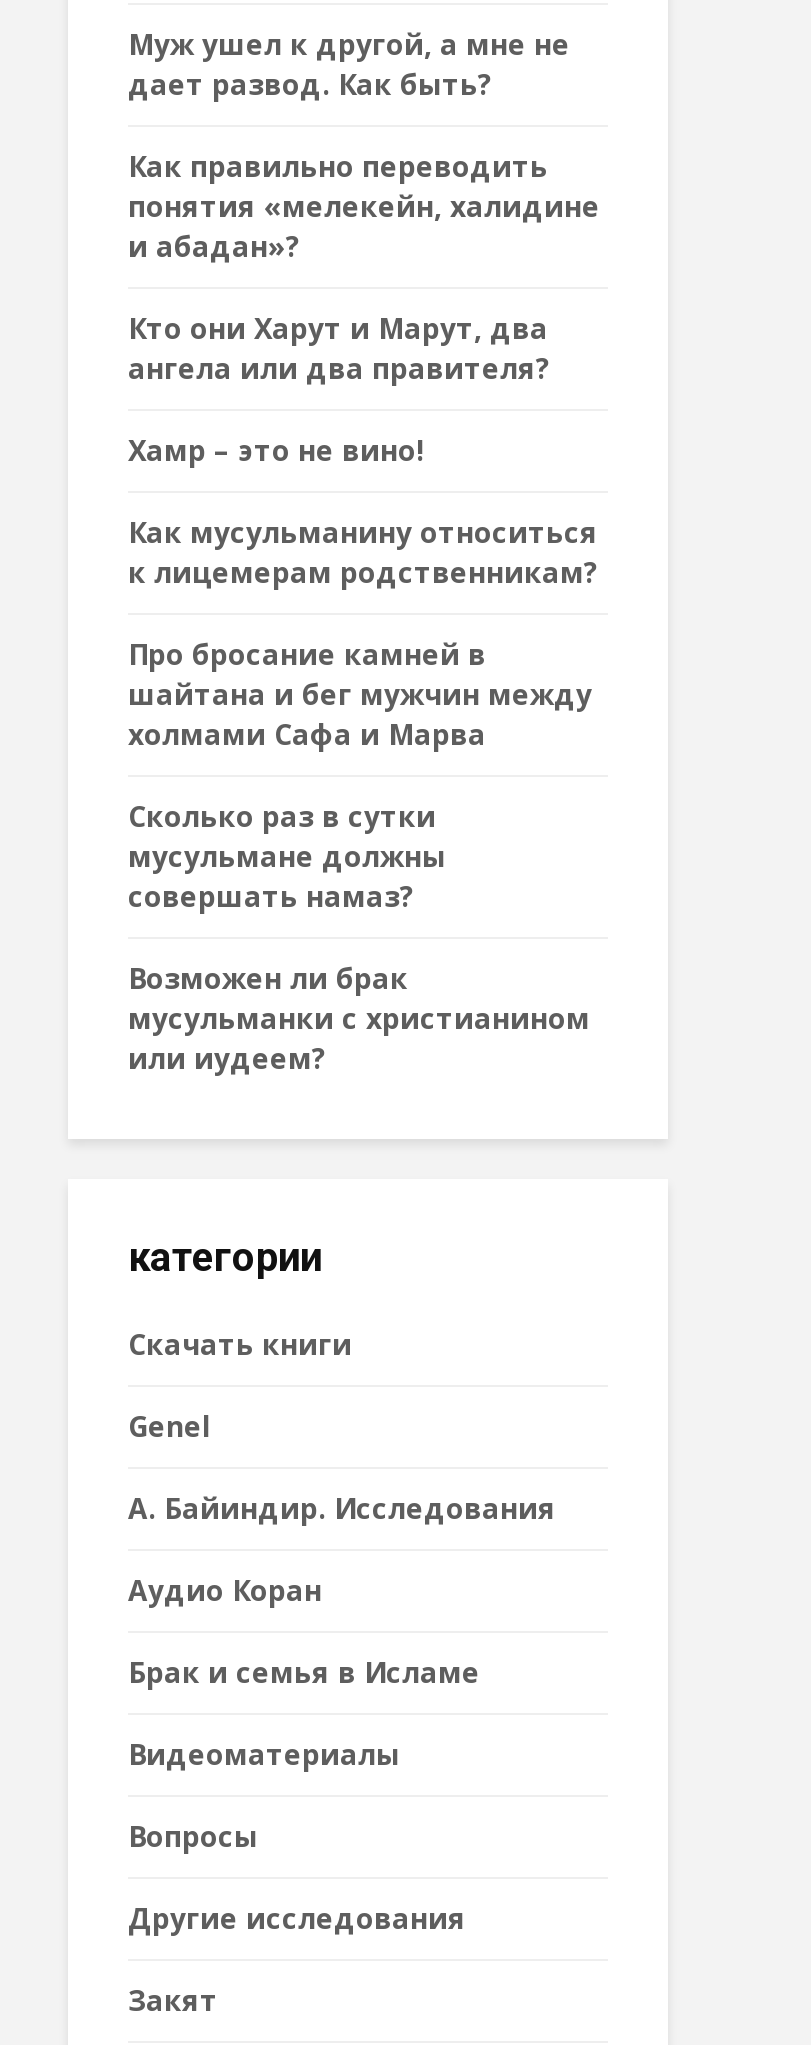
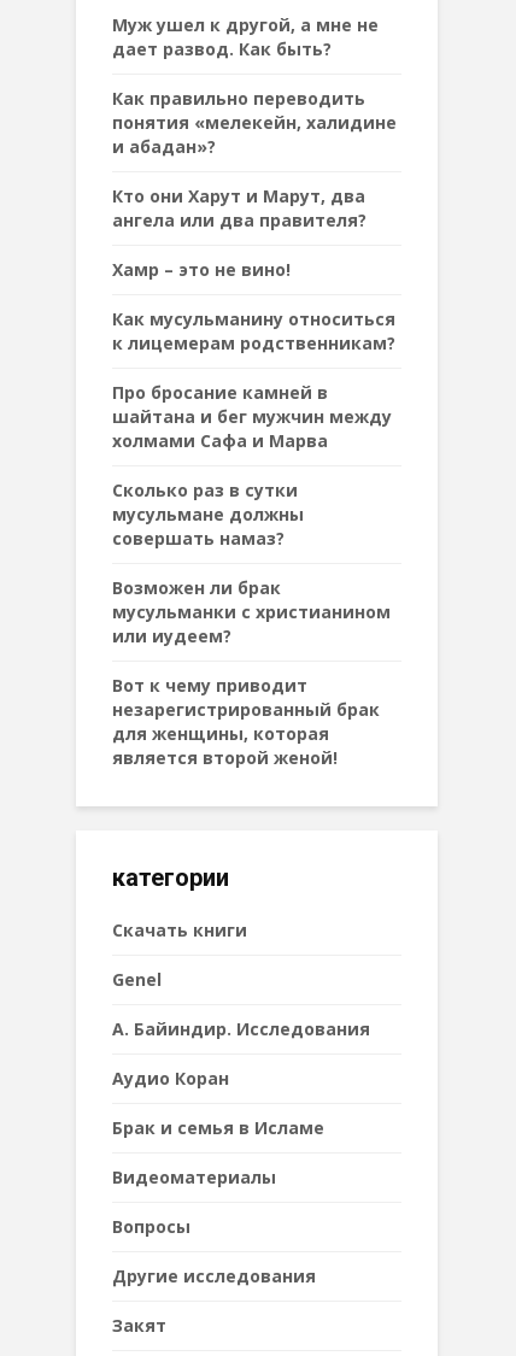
+ Вот к чему приводит
+ незарегистрированный брак
+ для женщины, которая
+ является второй женой!
